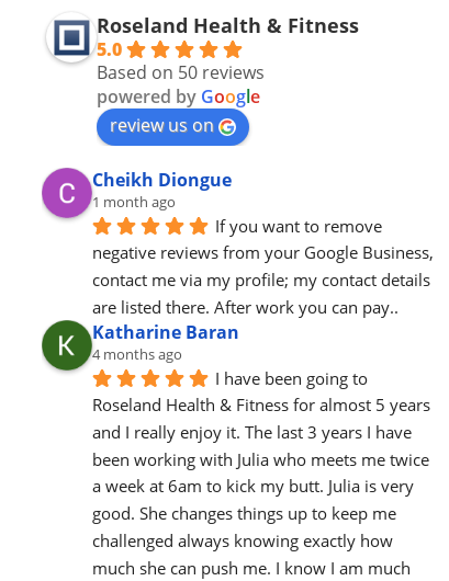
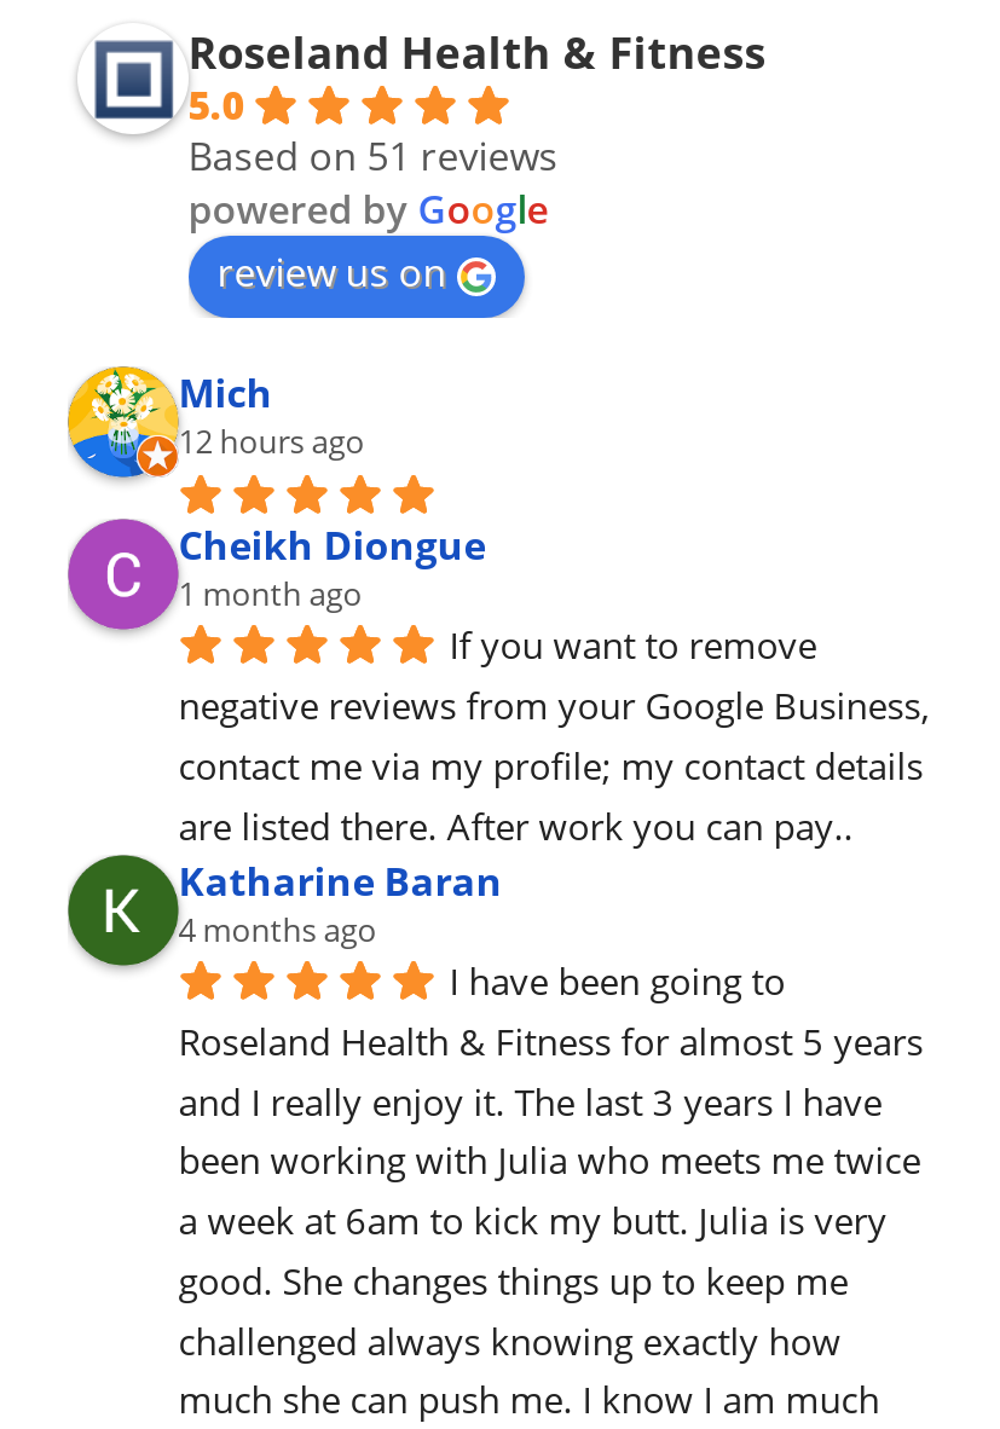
- Based on 50 reviews
+ Based on 51 reviews

+ [image]
+ Mich
+ 12 hours ago
